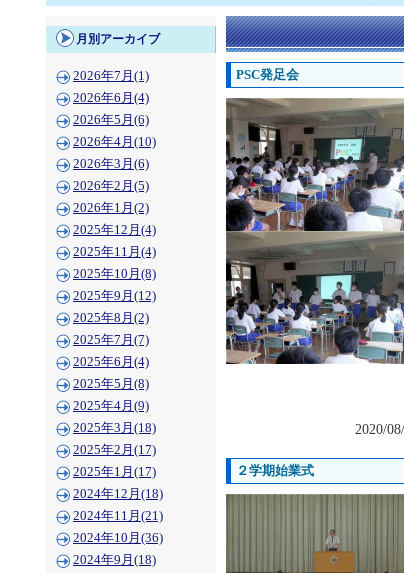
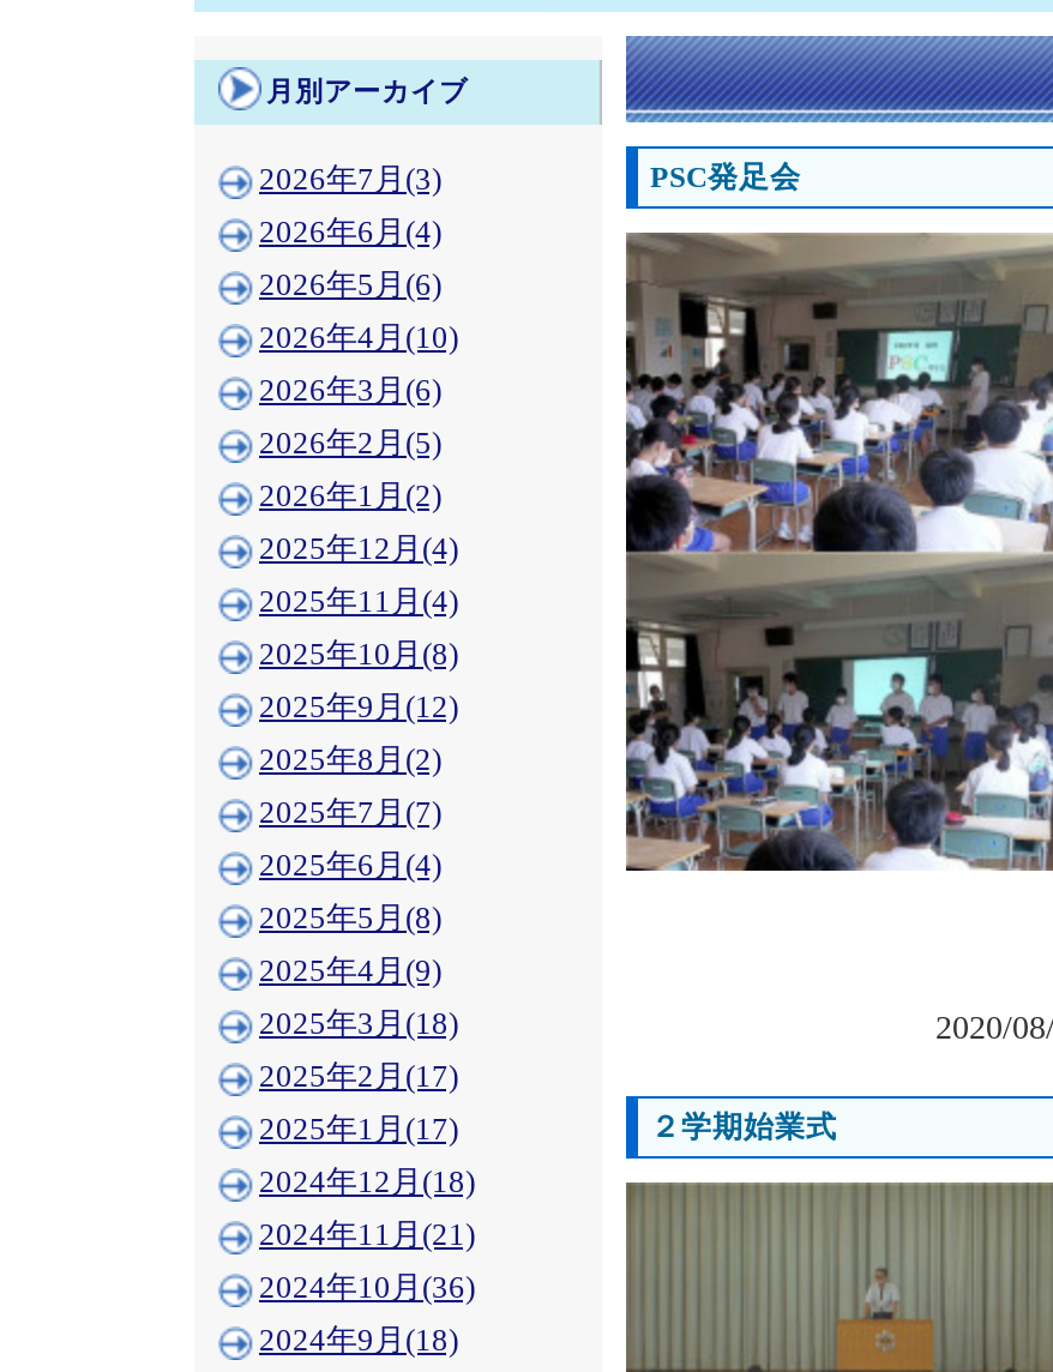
- 2026年7月(1)
+ 2026年7月(3)
